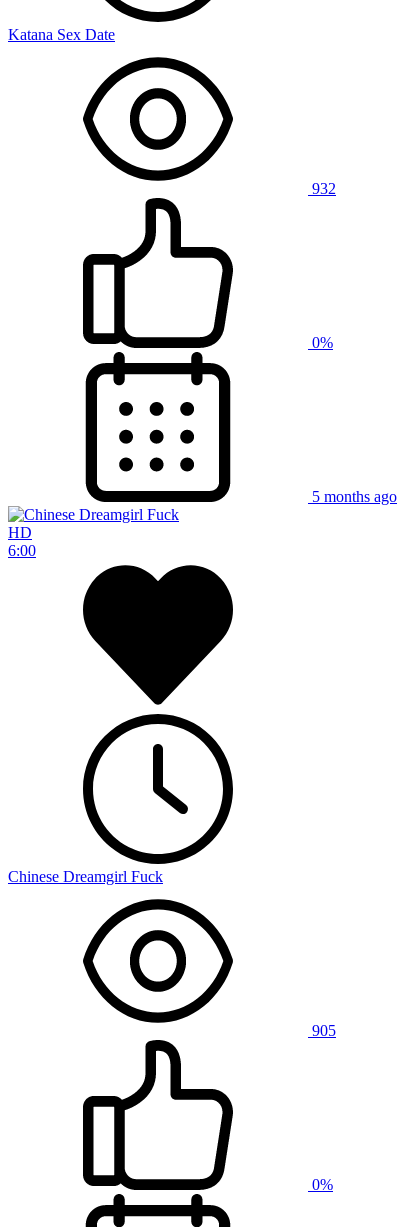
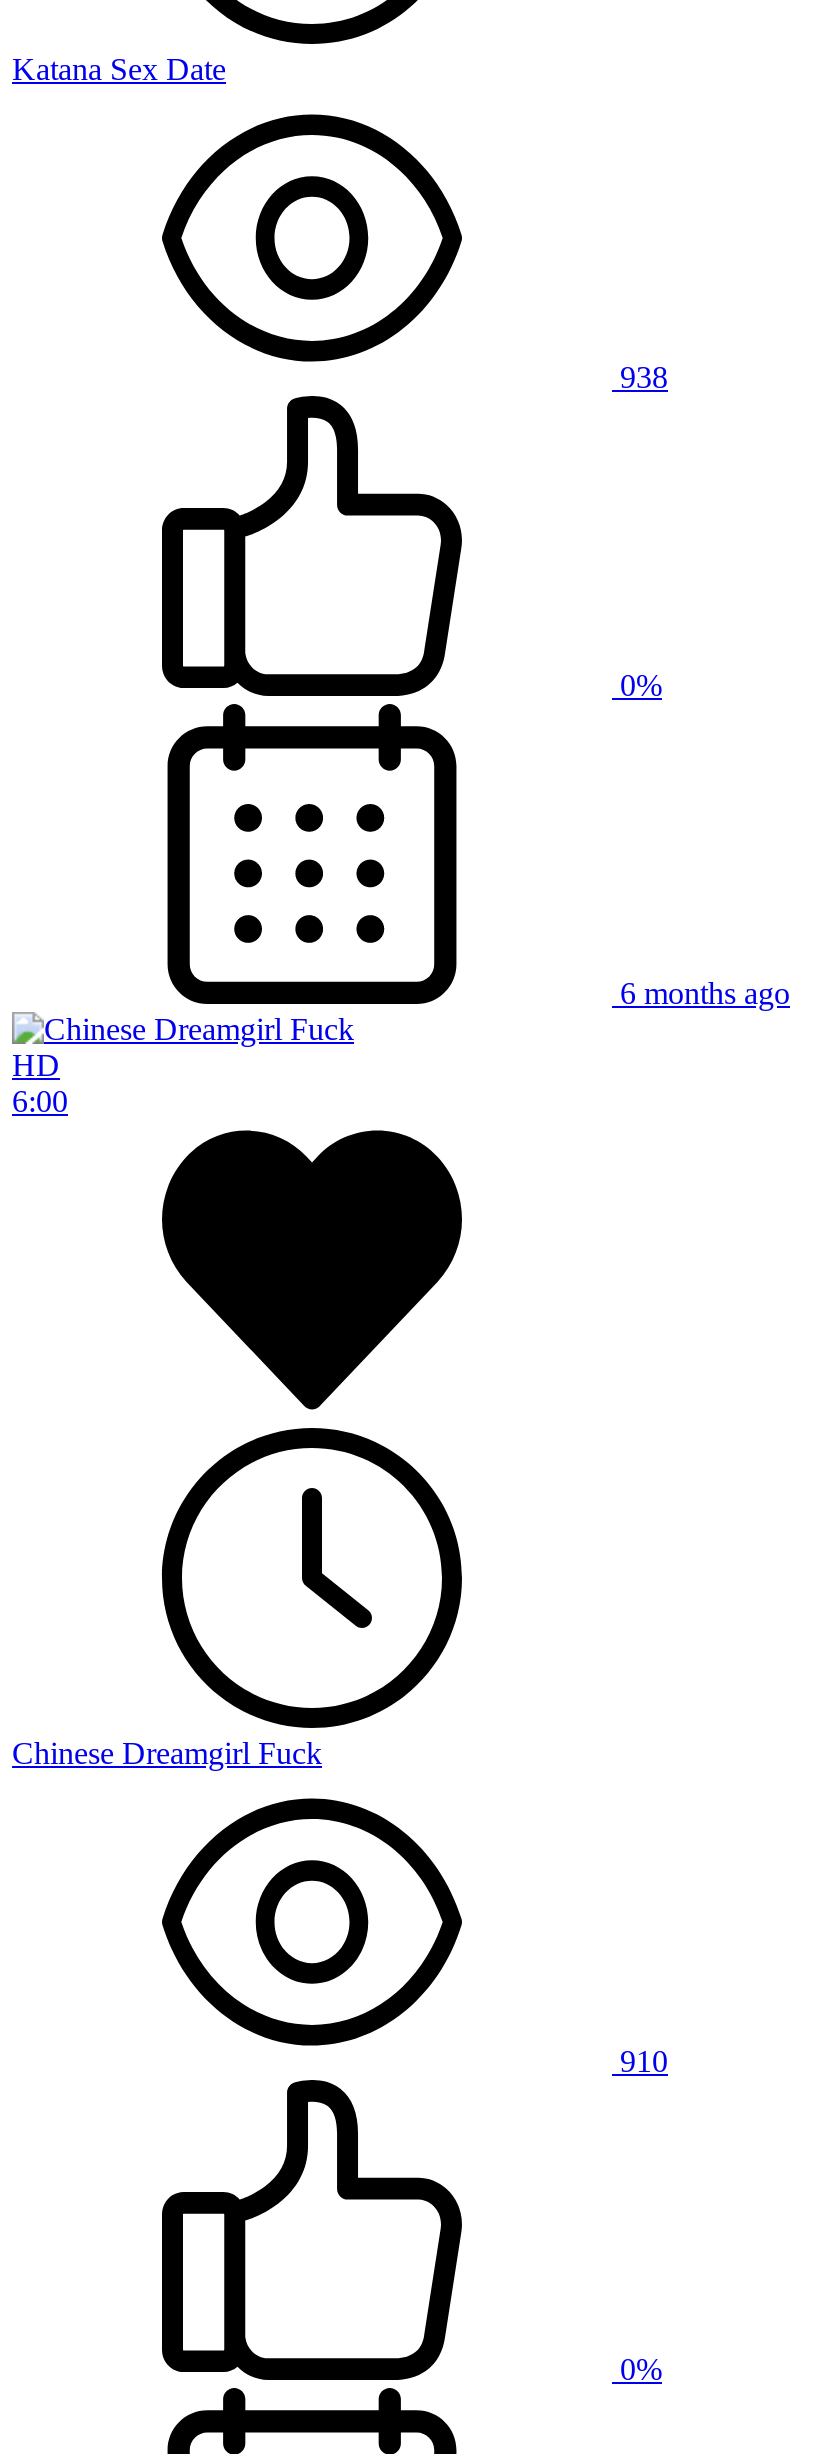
- 932
+ 938

- 5 months ago
+ 6 months ago

- 905
+ 910
